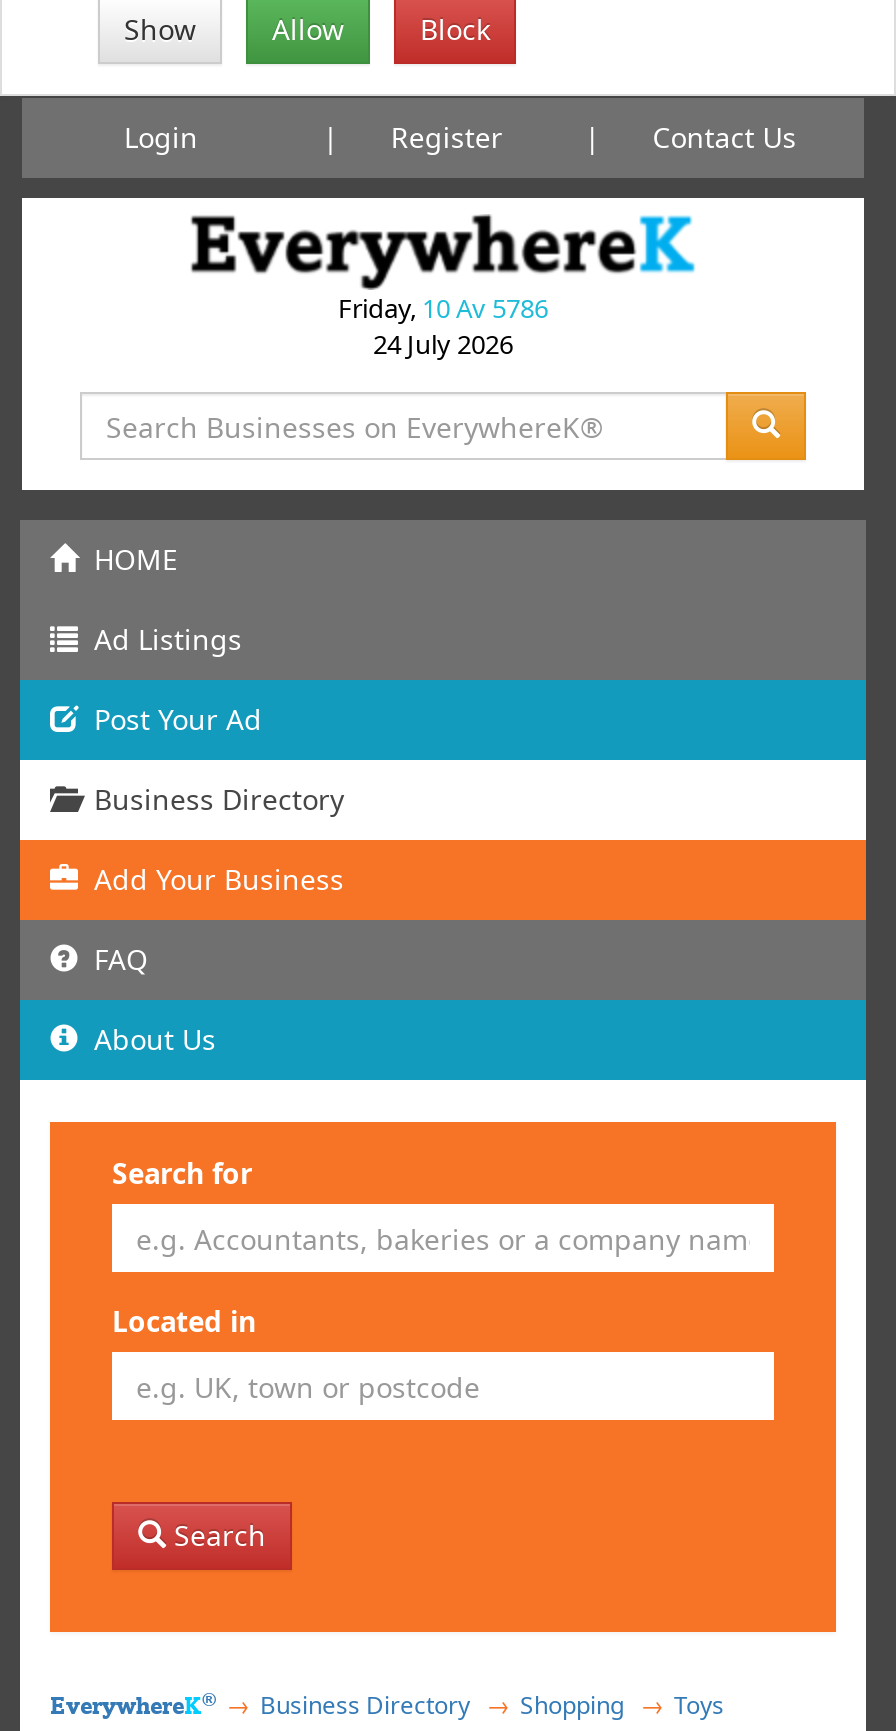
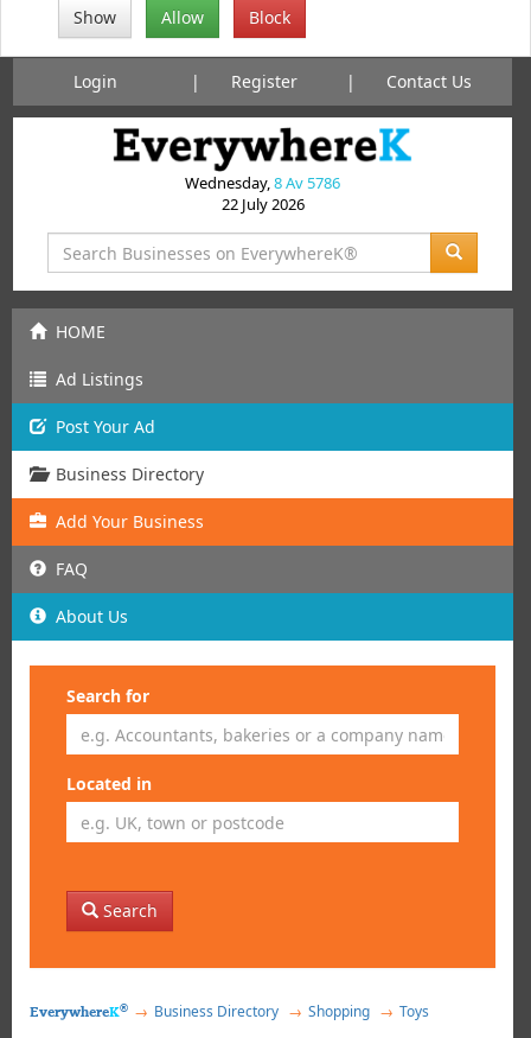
- Friday, 10 Av 5786
+ Wednesday, 8 Av 5786

- 24 July 2026
+ 22 July 2026
